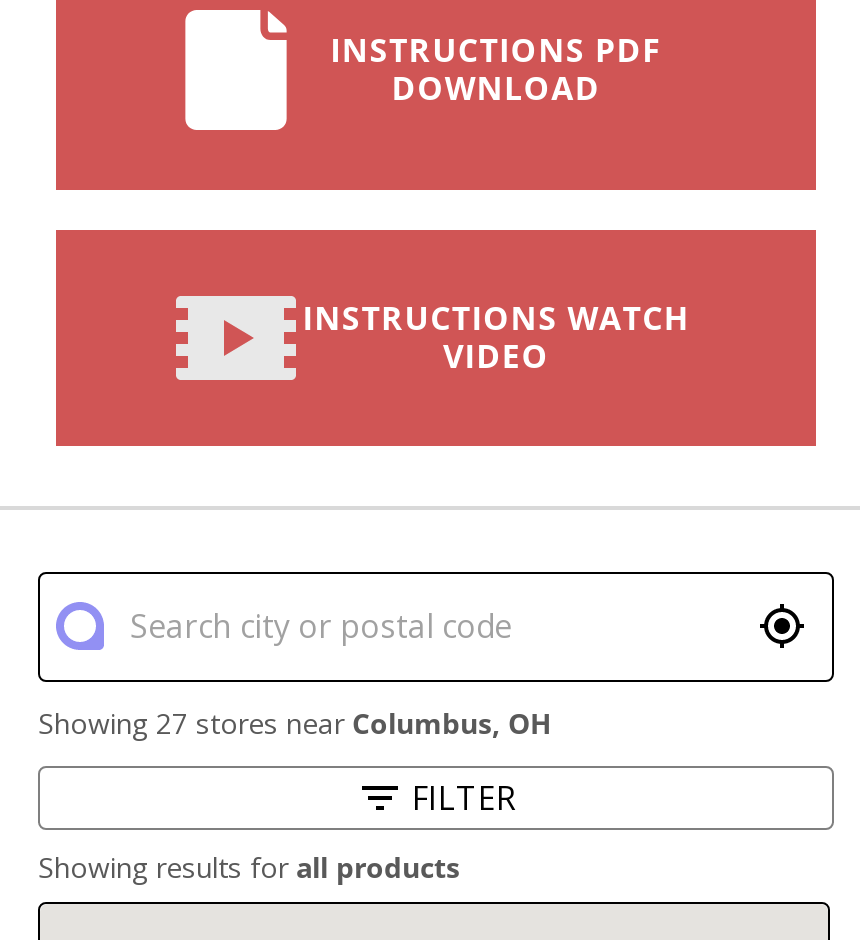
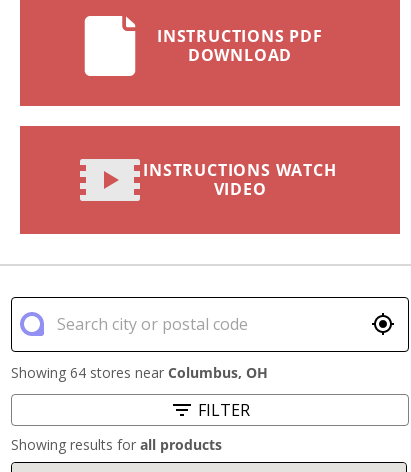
- Showing 27 stores near Columbus, OH
+ Showing 64 stores near Columbus, OH
